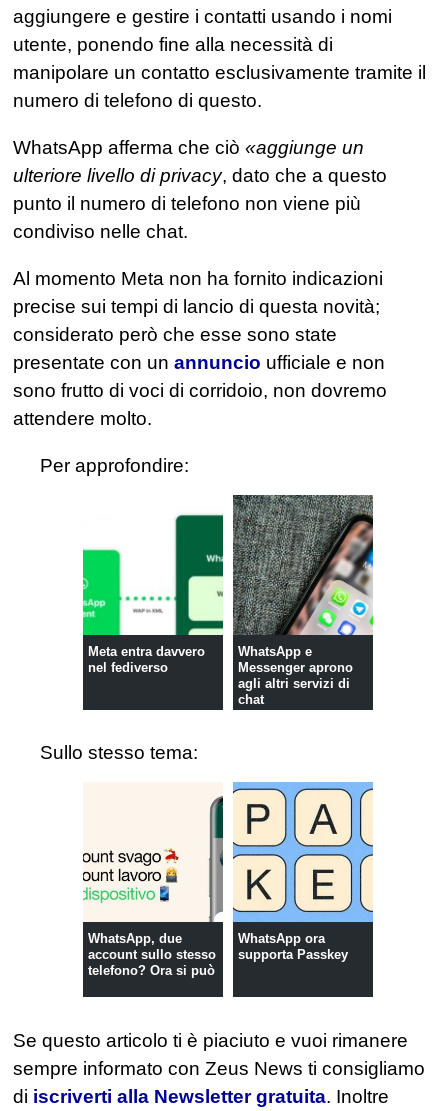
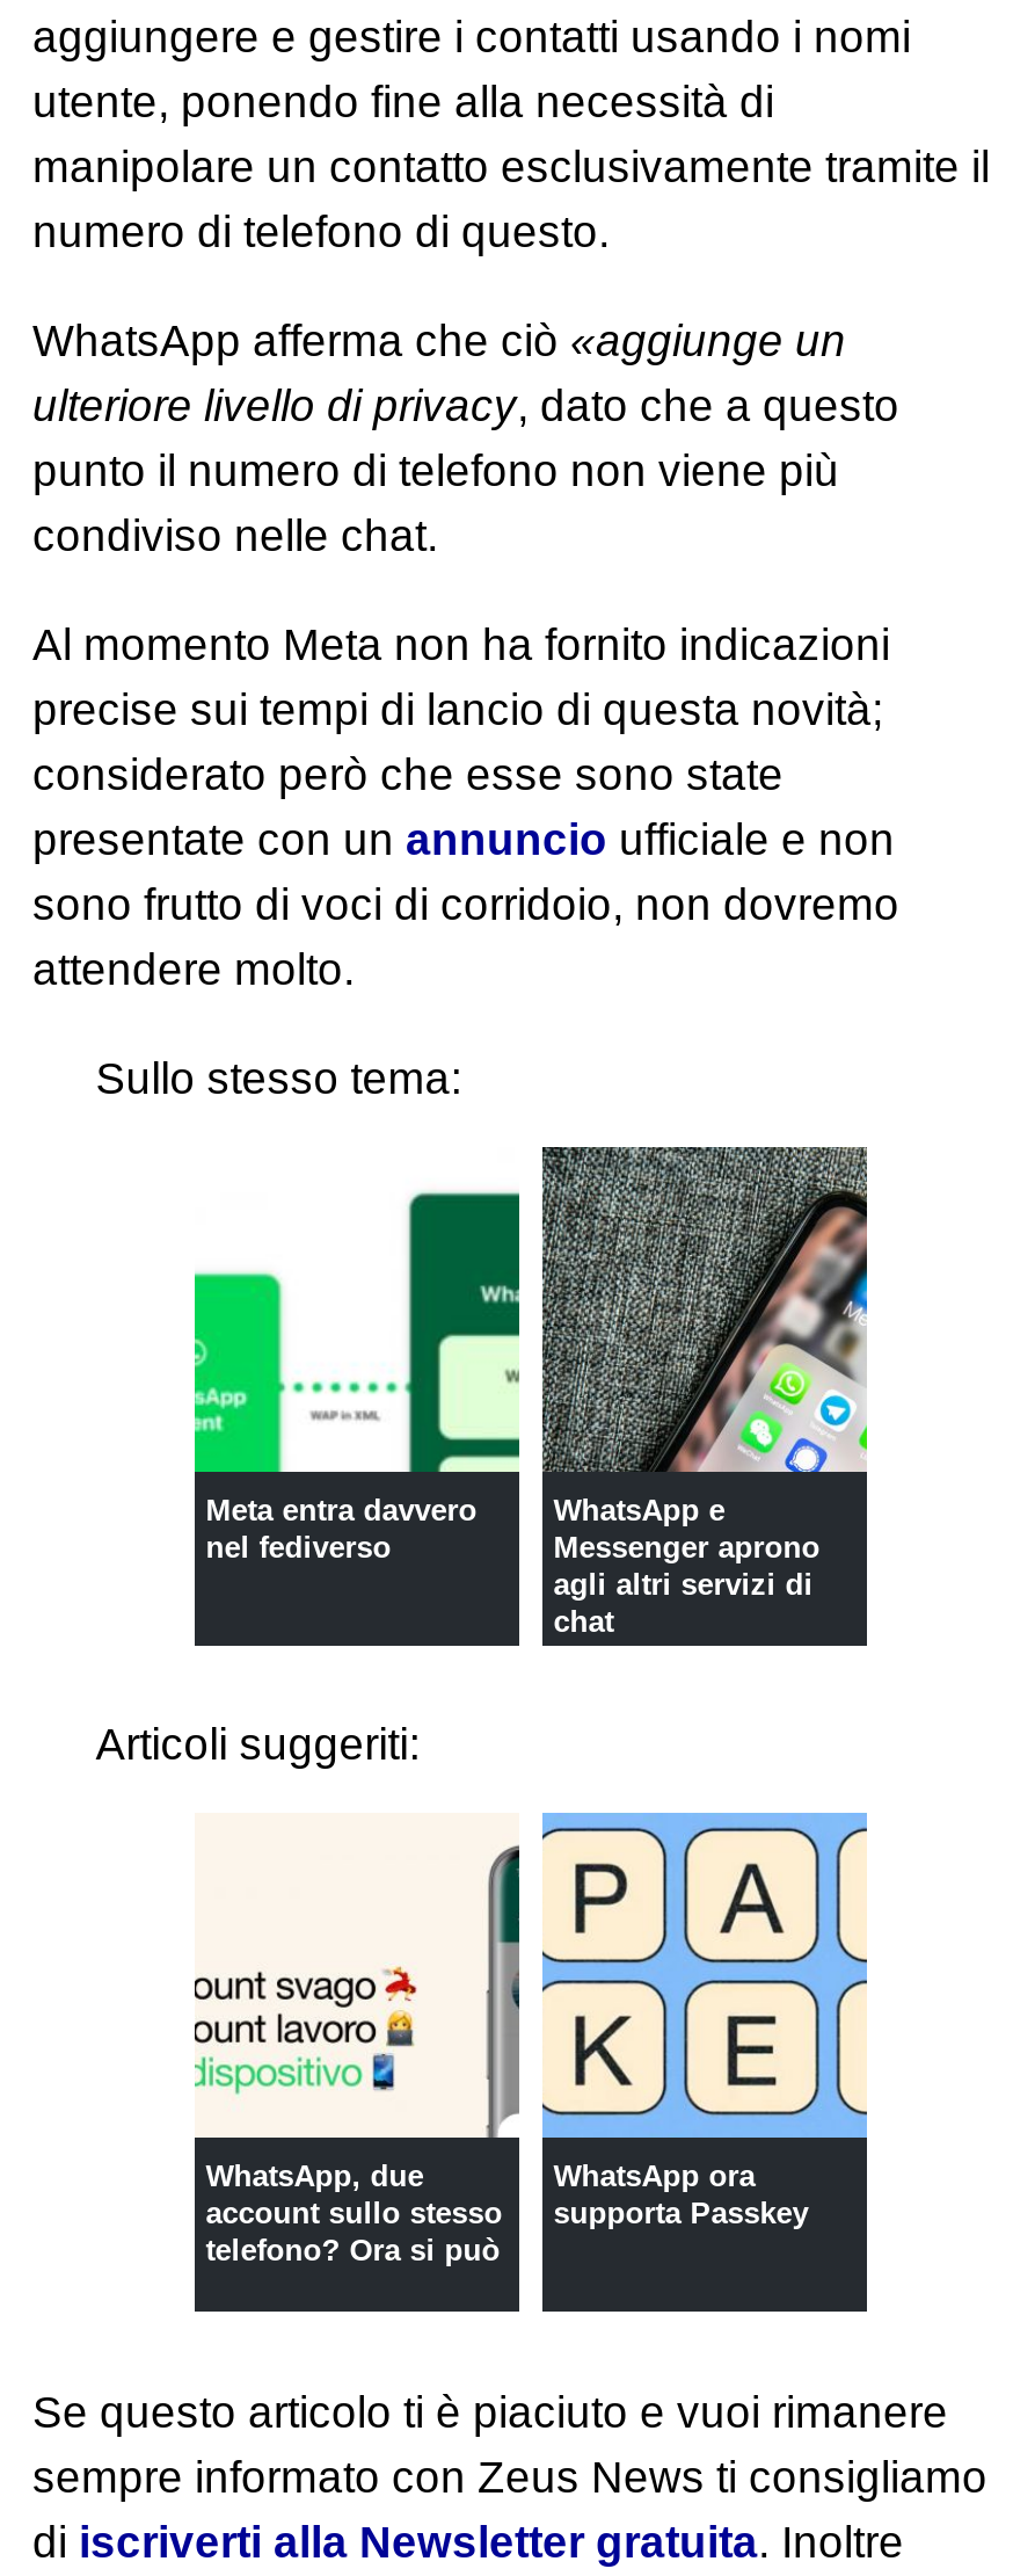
- Per approfondire:

+ Articoli suggeriti:

moved up: Sullo stesso tema:
